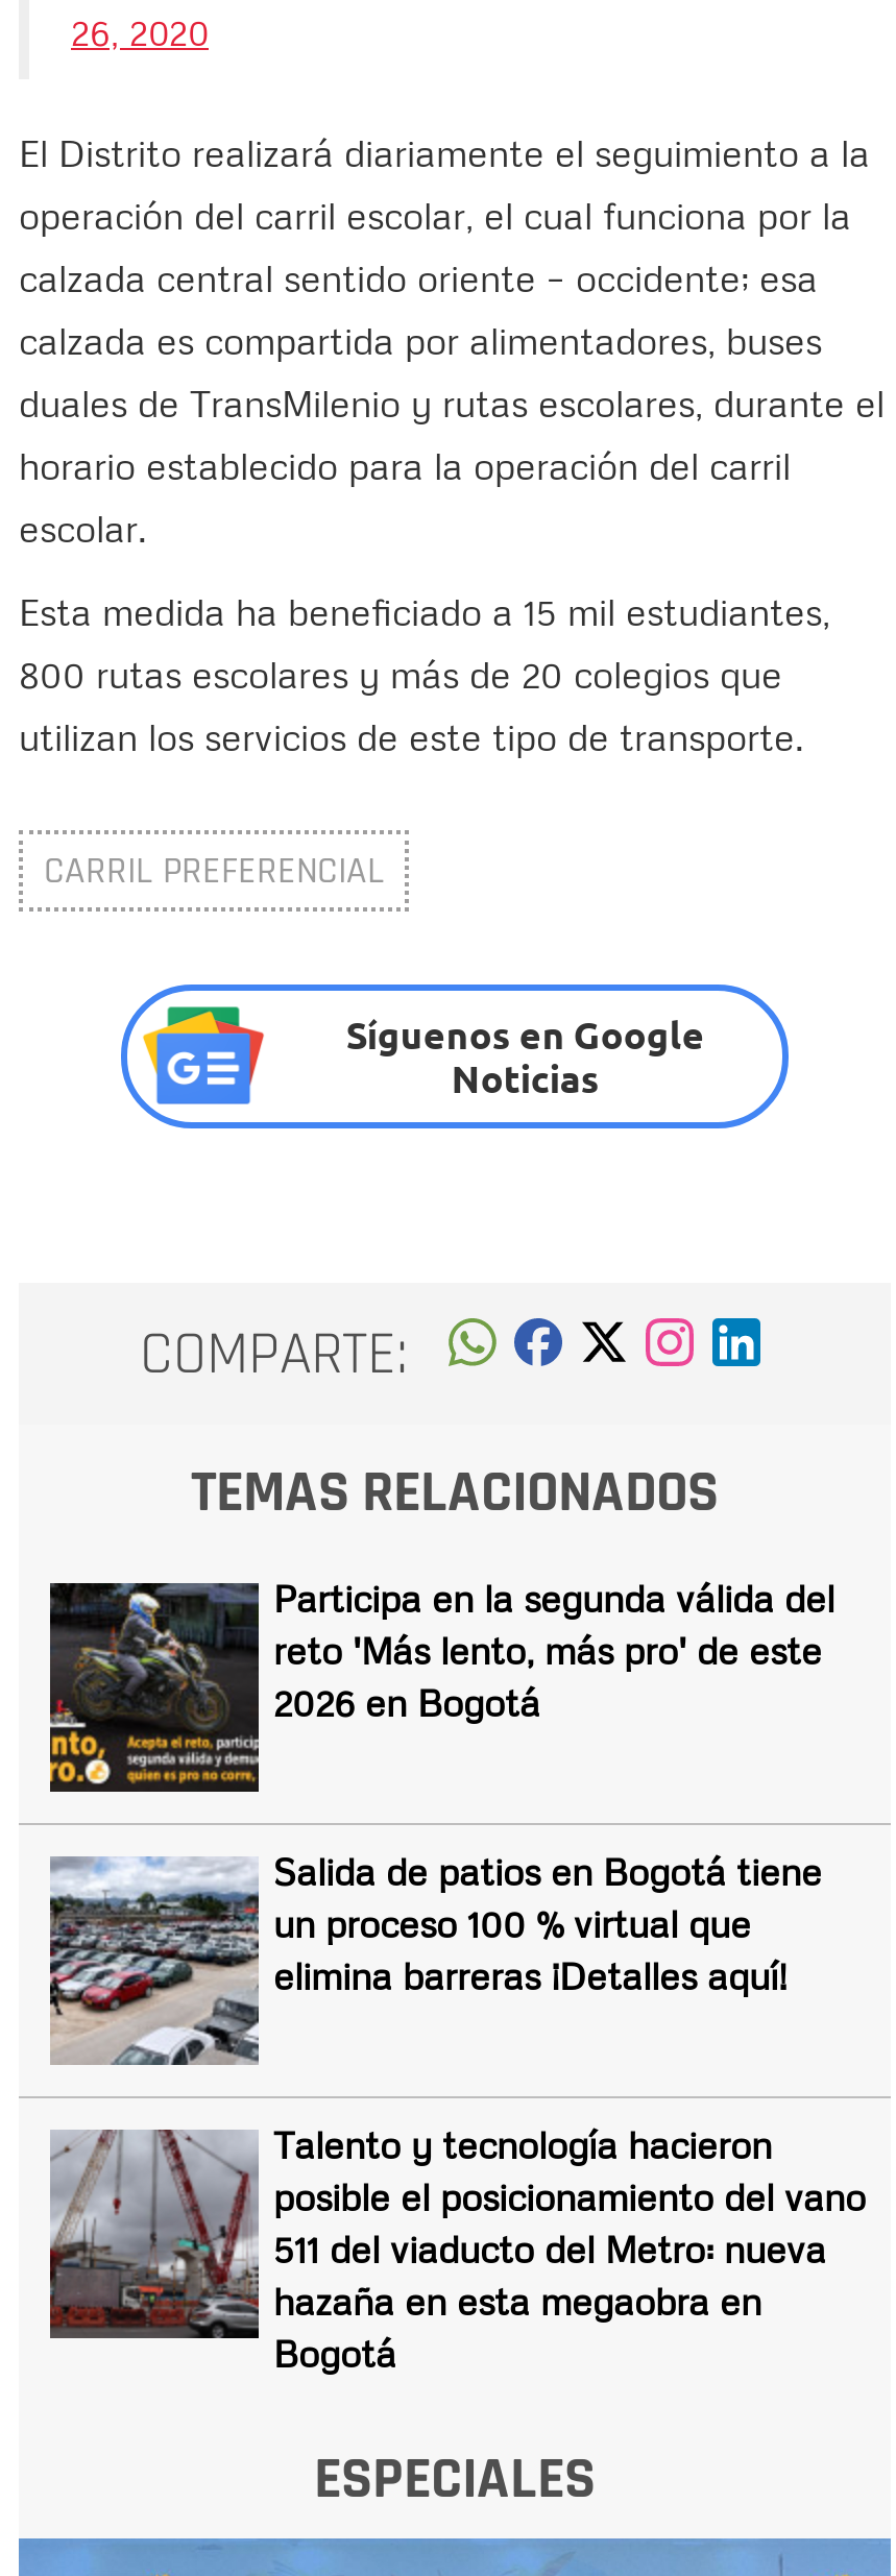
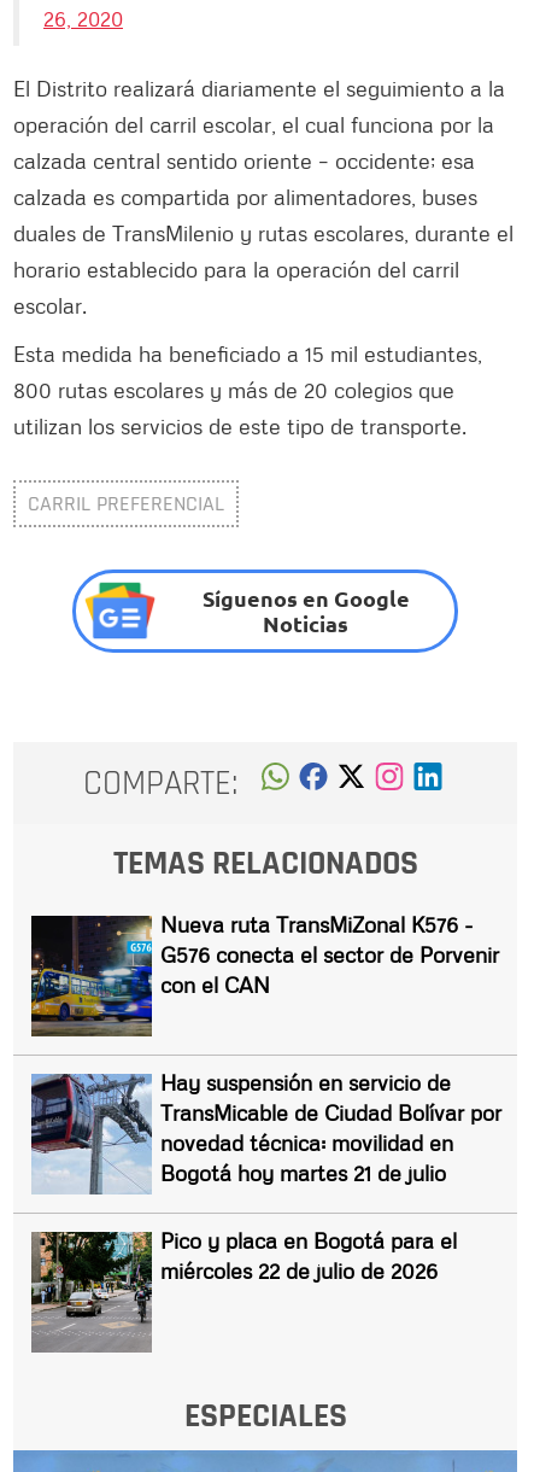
- [image]
- Participa en la segunda válida del
- reto 'Más lento, más pro' de este
- 2026 en Bogotá
+ [image]
+ Nueva ruta TransMiZonal K576 -
+ G576 conecta el sector de Porvenir
+ con el CAN

- [image]
- Salida de patios en Bogotá tiene
- un proceso 100 % virtual que
- elimina barreras ¡Detalles aquí!
+ [image]
+ Hay suspensión en servicio de
+ TransMicable de Ciudad Bolívar por
+ novedad técnica: movilidad en
+ Bogotá hoy martes 21 de julio

- [image]
- Talento y tecnología hacieron
- posible el posicionamiento del vano
- 511 del viaducto del Metro: nueva
- hazaña en esta megaobra en
- Bogotá
+ [image]
+ Pico y placa en Bogotá para el
+ miércoles 22 de julio de 2026
